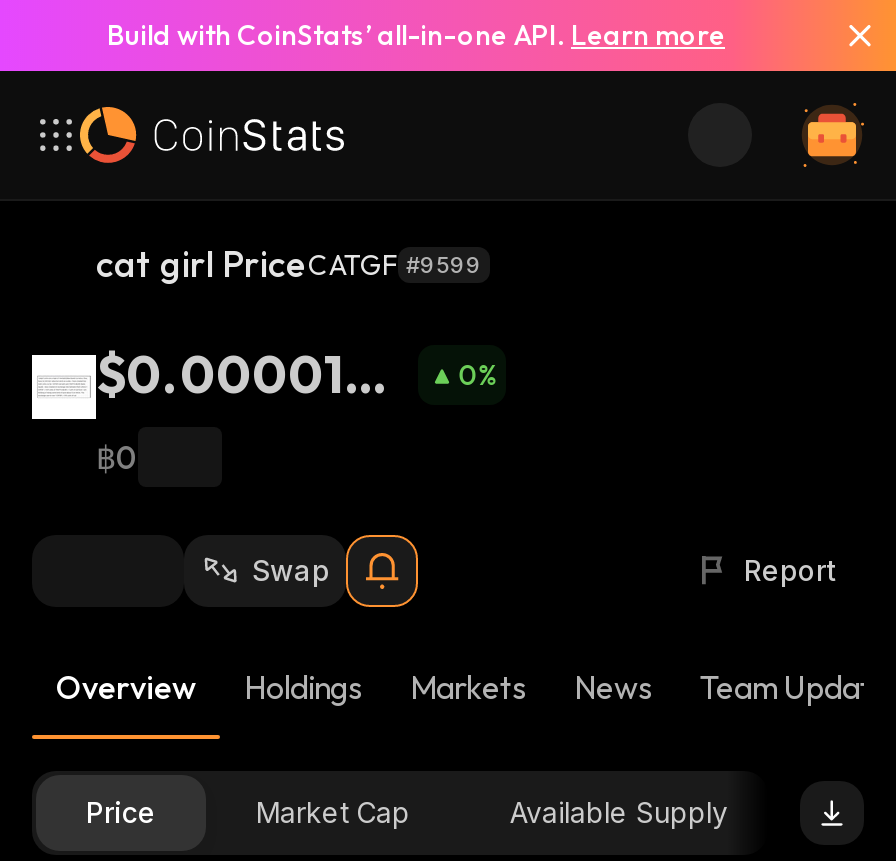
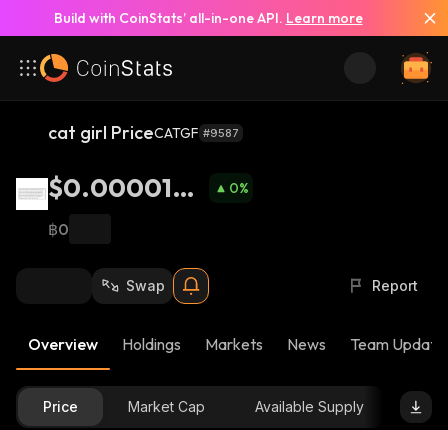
- cat girl PriceCATGF #9599
+ cat girl PriceCATGF #9587
